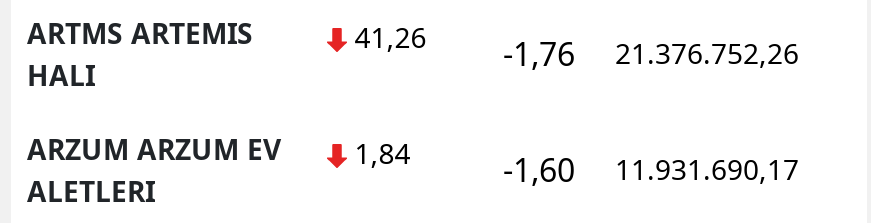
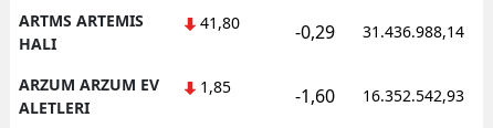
- 41,26
+ 41,80

- -1,76
+ -0,29

- 21.376.752,26
+ 31.436.988,14

- ARZUM ARZUM EV 1,84
+ ARZUM ARZUM EV 1,85

- -1,60 11.931.690,17
+ -1,60 16.352.542,93
